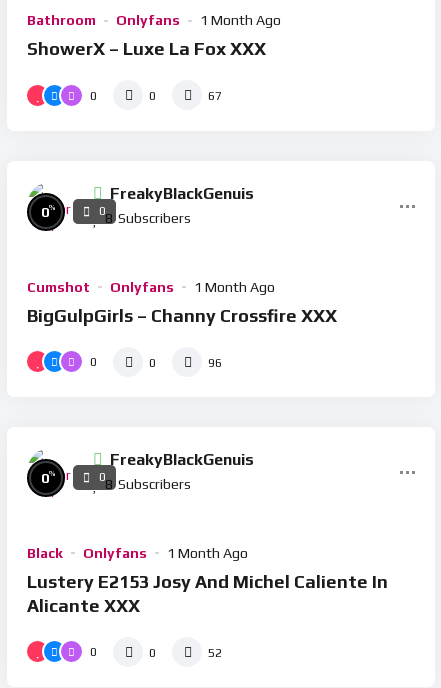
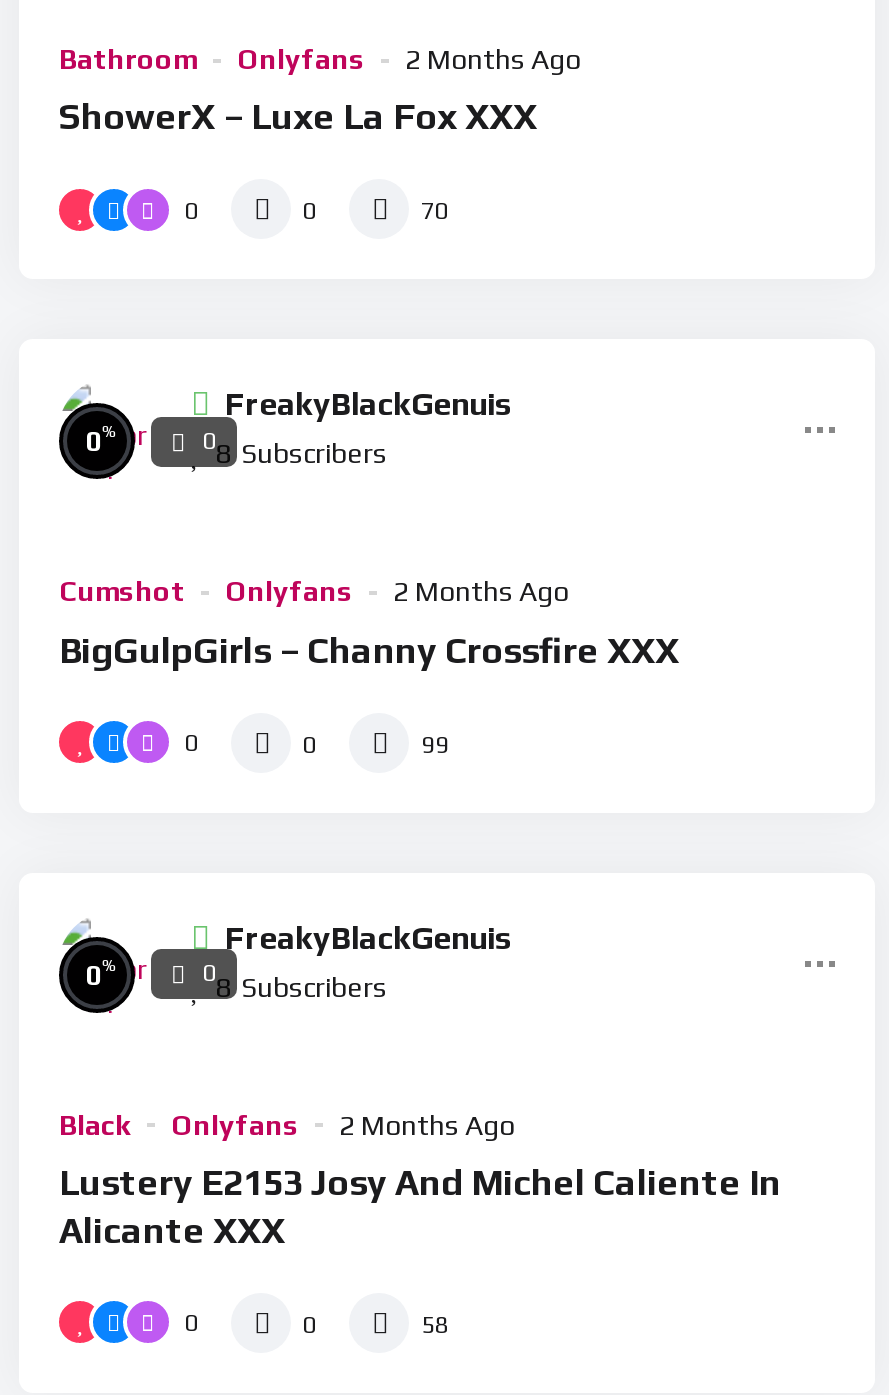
- Bathroom Onlyfans 1 Month Ago
+ Bathroom Onlyfans 2 Months Ago

- 67
+ 70

- Cumshot Onlyfans 1 Month Ago
+ Cumshot Onlyfans 2 Months Ago

- 96
+ 99

- Black Onlyfans 1 Month Ago
+ Black Onlyfans 2 Months Ago

- 52
+ 58
